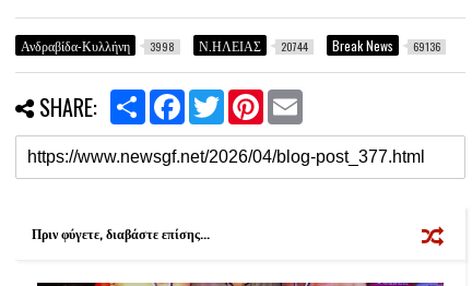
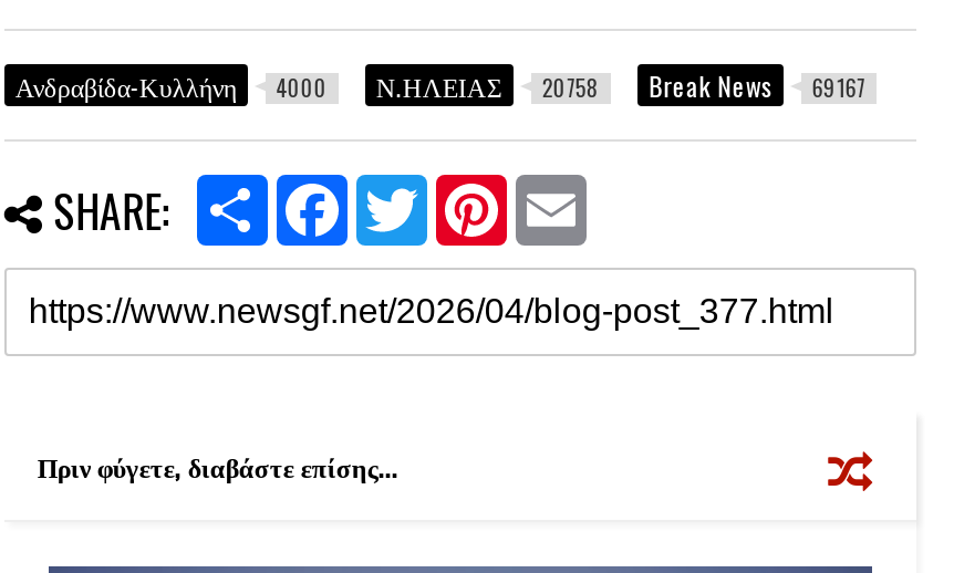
- 3998
+ 4000

- 20744
+ 20758

- 69136
+ 69167
